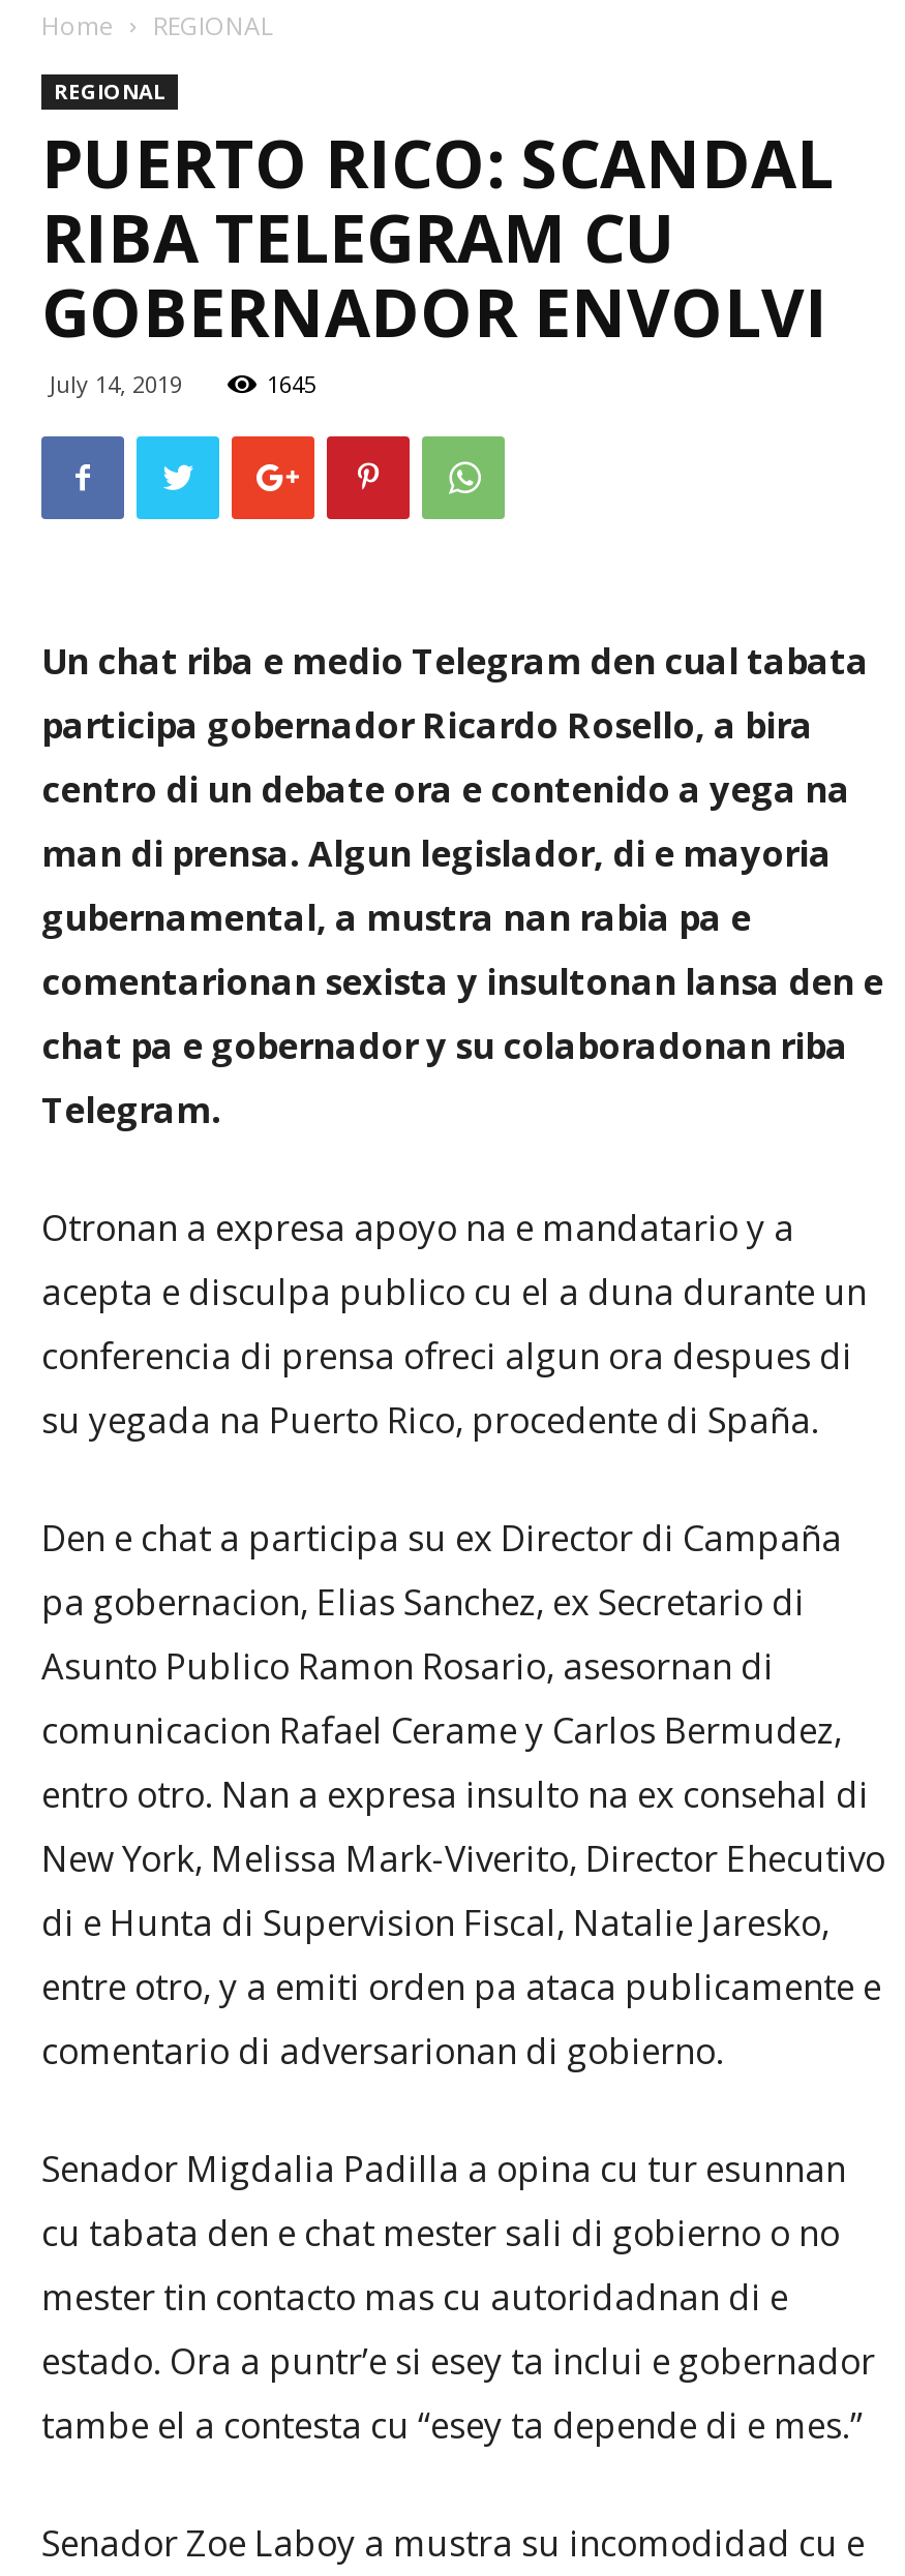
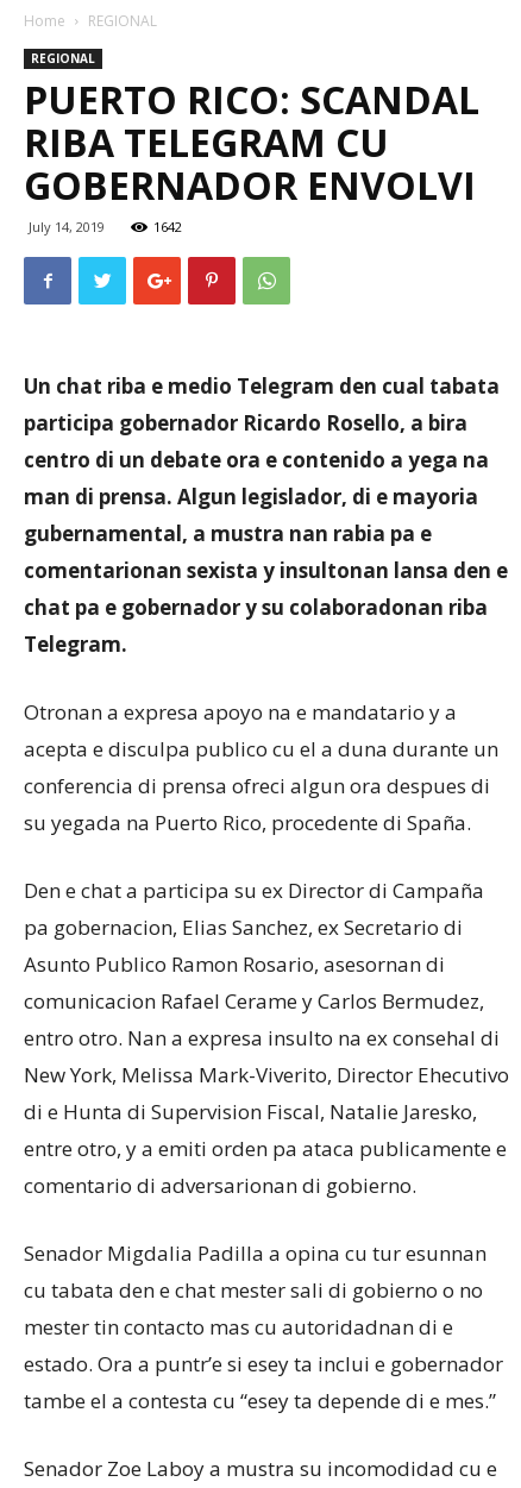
- 1645
+ 1642
